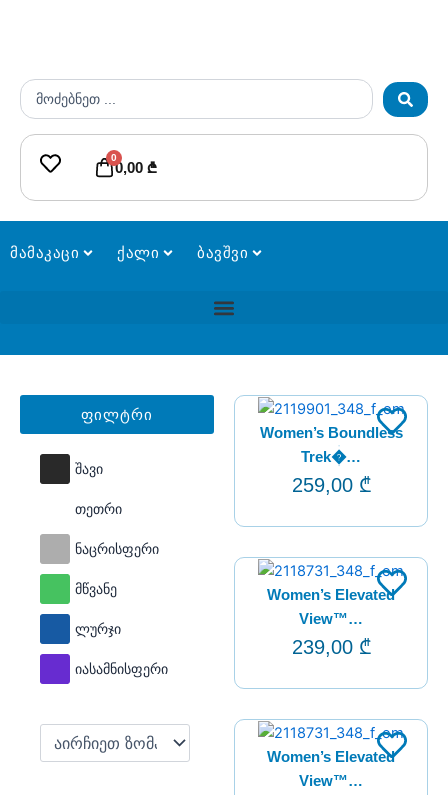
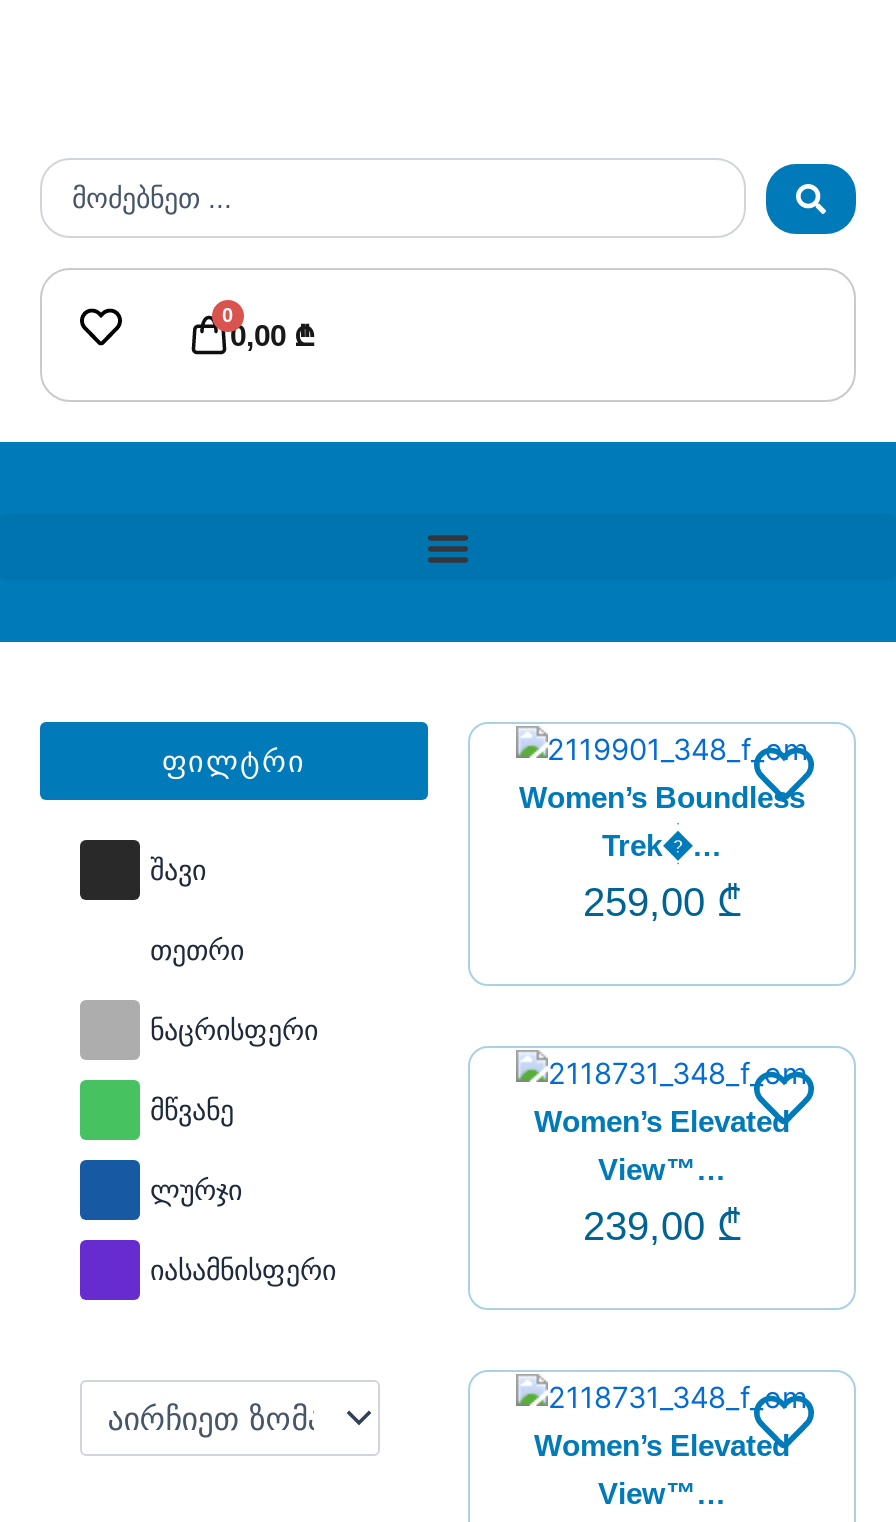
- მამაკაცი
- ქალი
- ბავშვი
